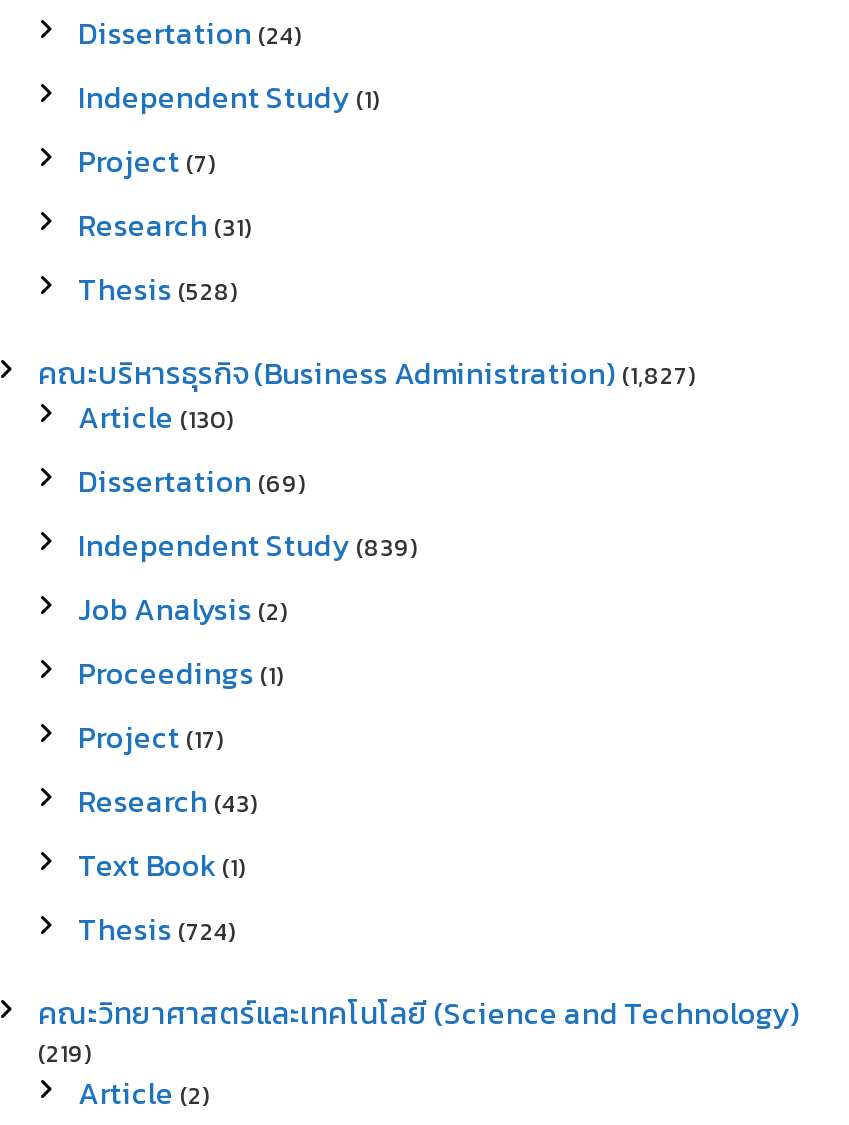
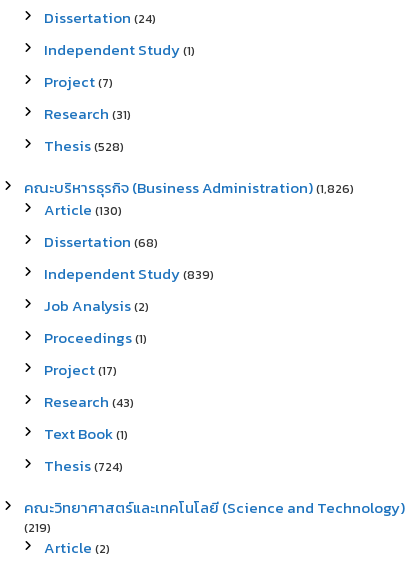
- คณะบริหารธุรกิจ (Business Administration) (1,827)
+ คณะบริหารธุรกิจ (Business Administration) (1,826)

- Dissertation (69)
+ Dissertation (68)
